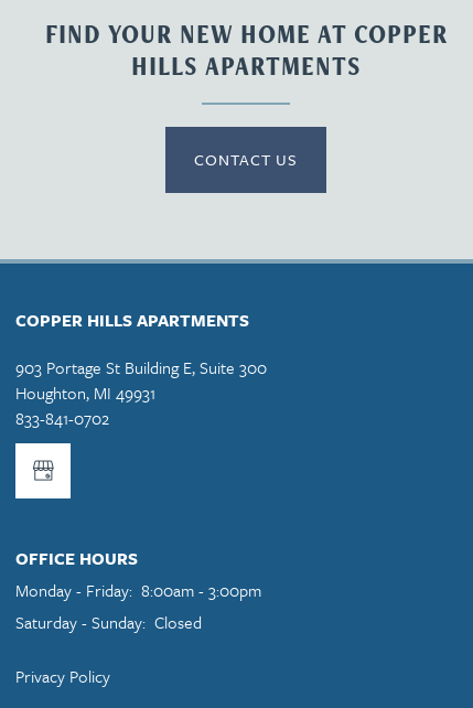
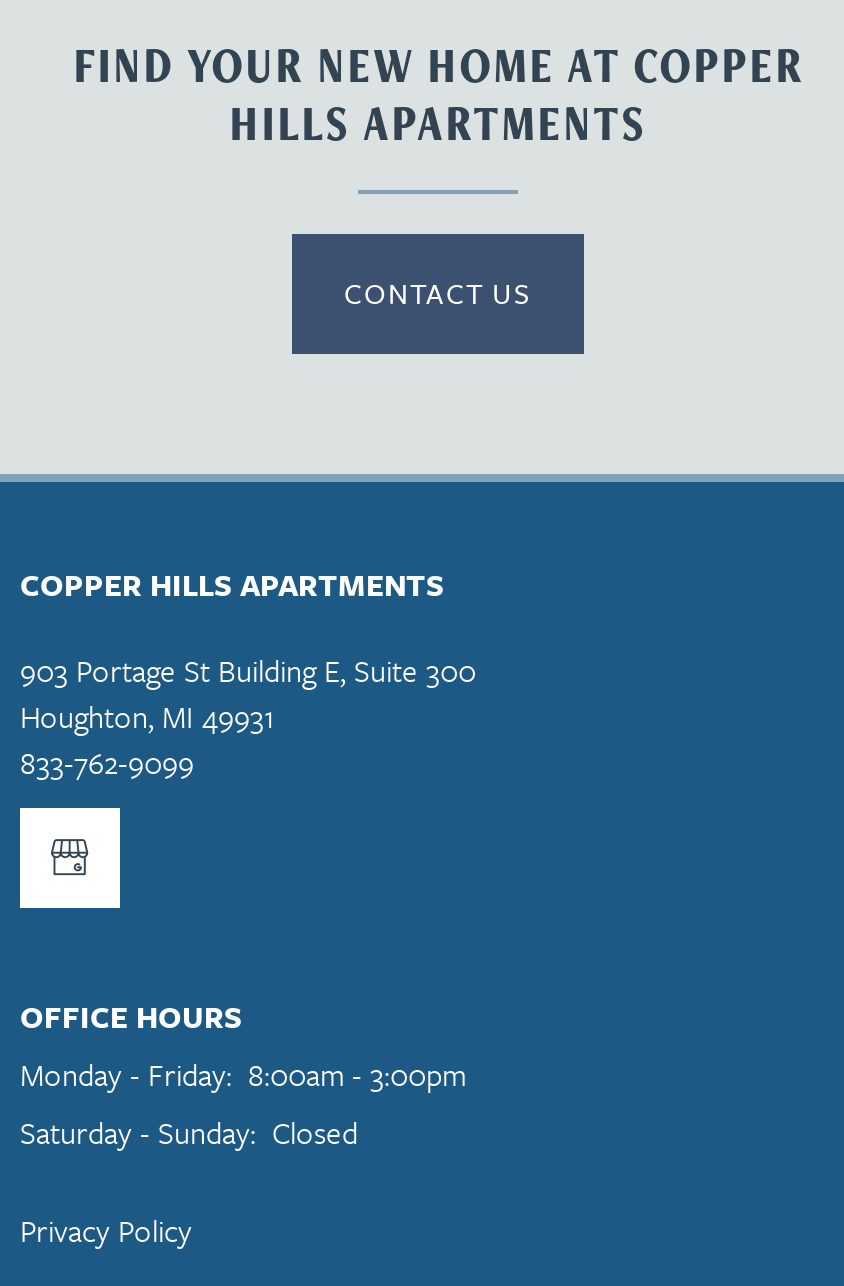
- 833-841-0702
+ 833-762-9099
